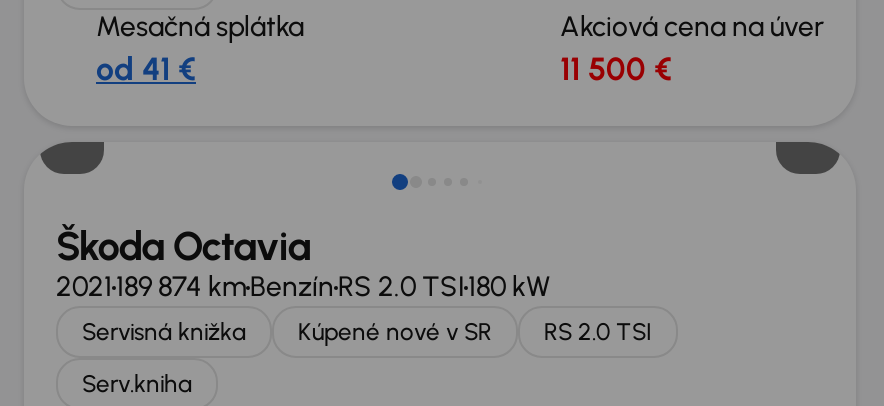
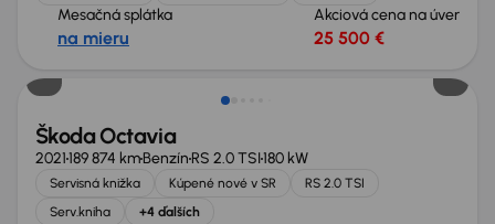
- od 41 €
+ na mieru

- 11 500 €
+ 25 500 €

+ +4 ďalších
